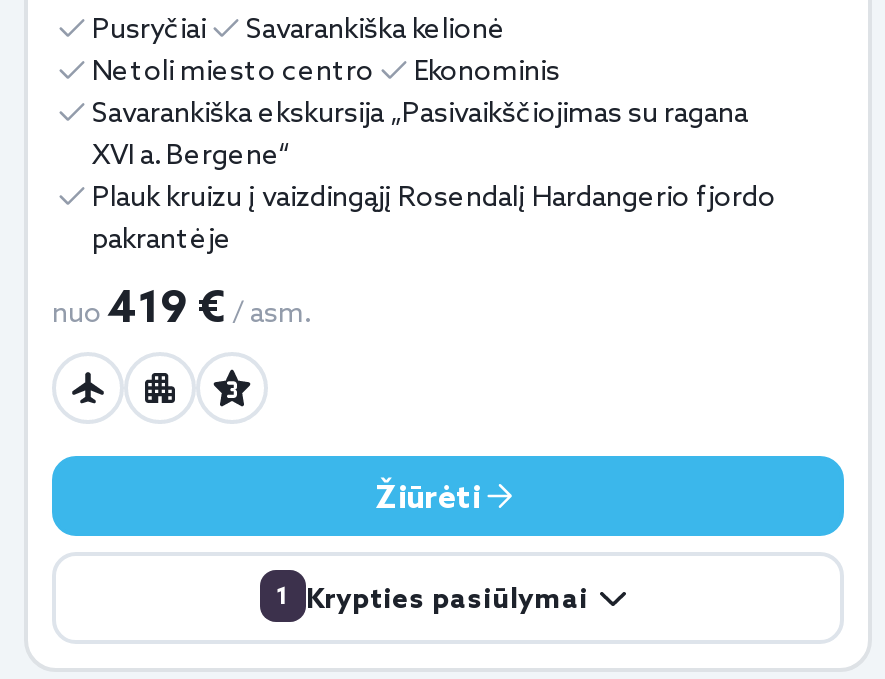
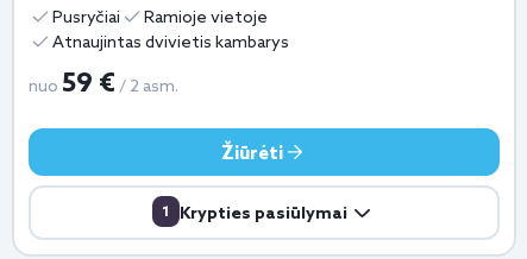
- Savarankiška kelionė
- Netoli miesto centro
- Ekonominis
- Savarankiška ekskursija „Pasivaikščiojimas su ragana
- XVI a. Bergene“
- Plauk kruizu į vaizdingąjį Rosendalį Hardangerio fjordo
- pakrantėje
- nuo419 €/ asm.
+ Ramioje vietoje
+ Atnaujintas dvivietis kambarys
+ nuo 59 €/ 2 asm.
